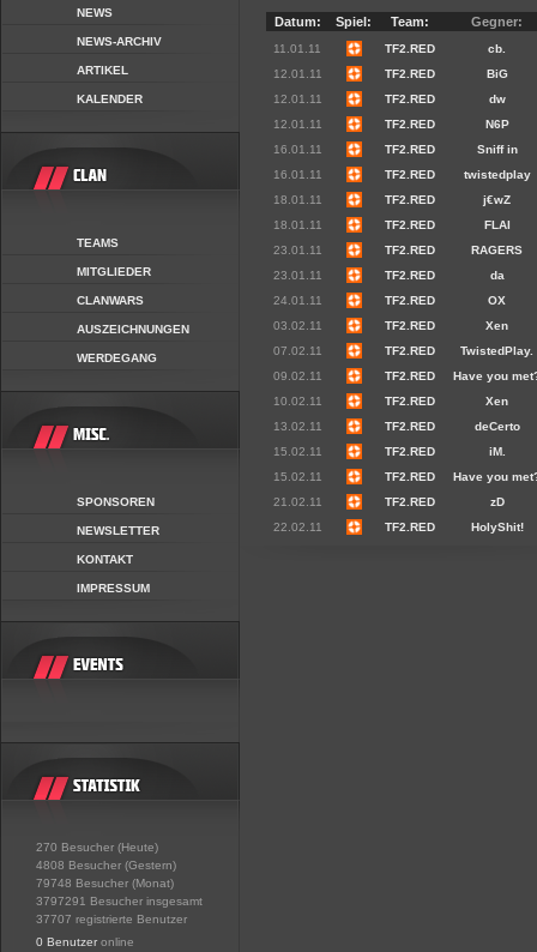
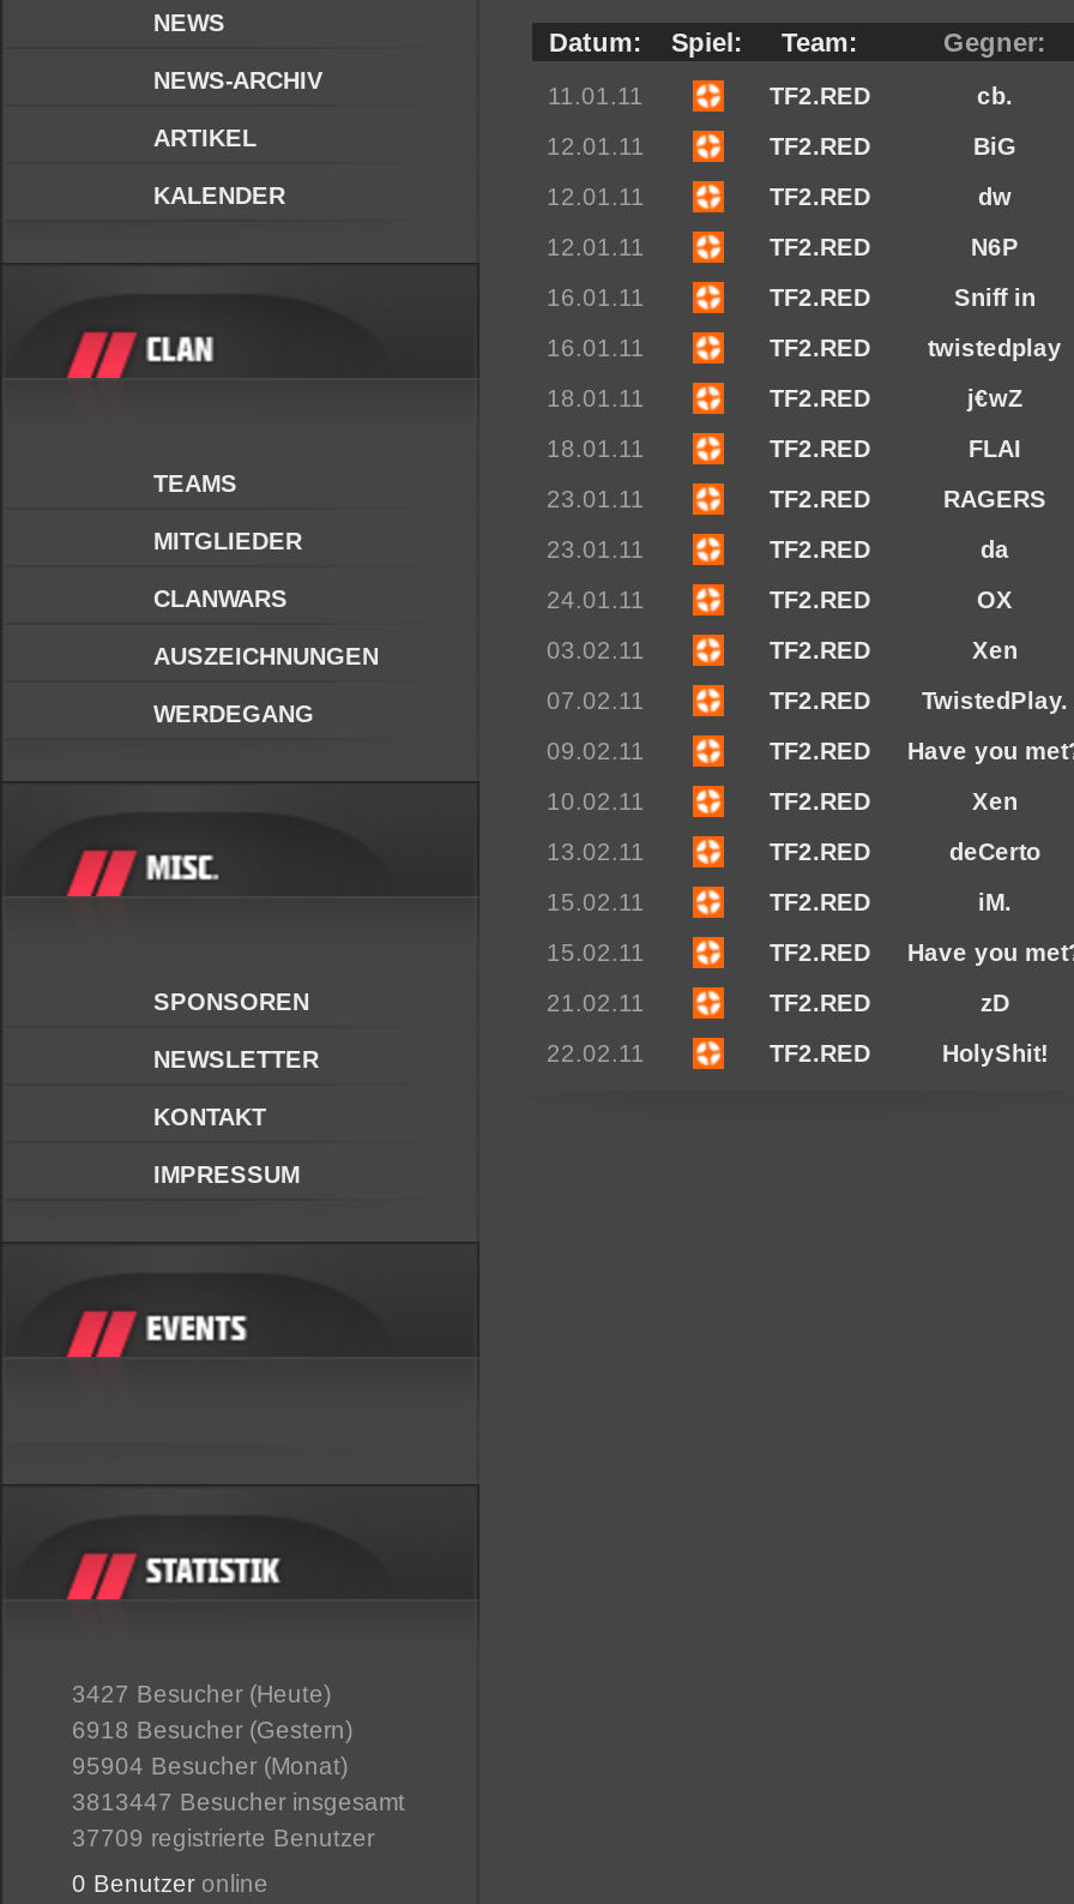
- 270 Besucher (Heute)
+ 3427 Besucher (Heute)

- 4808 Besucher (Gestern)
+ 6918 Besucher (Gestern)

- 79748 Besucher (Monat)
+ 95904 Besucher (Monat)

- 3797291 Besucher insgesamt
+ 3813447 Besucher insgesamt

- 37707 registrierte Benutzer
+ 37709 registrierte Benutzer
